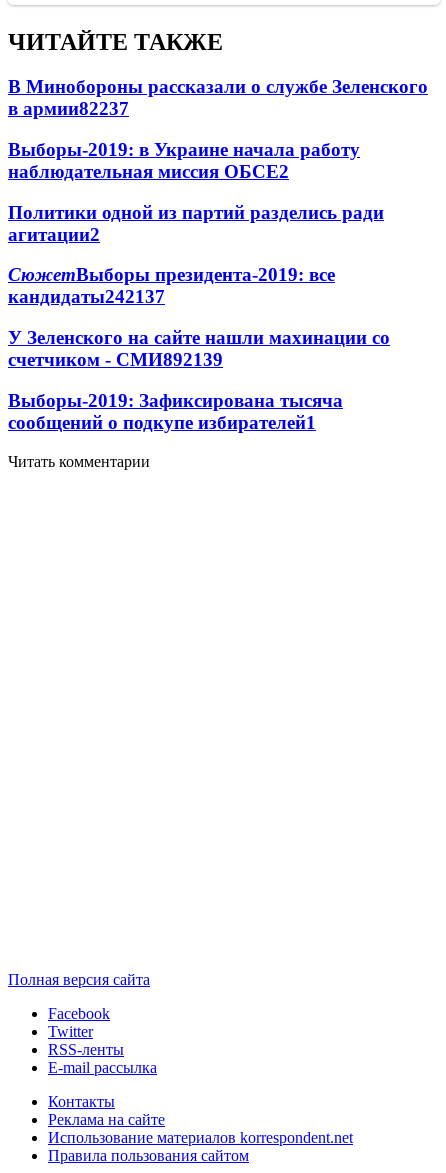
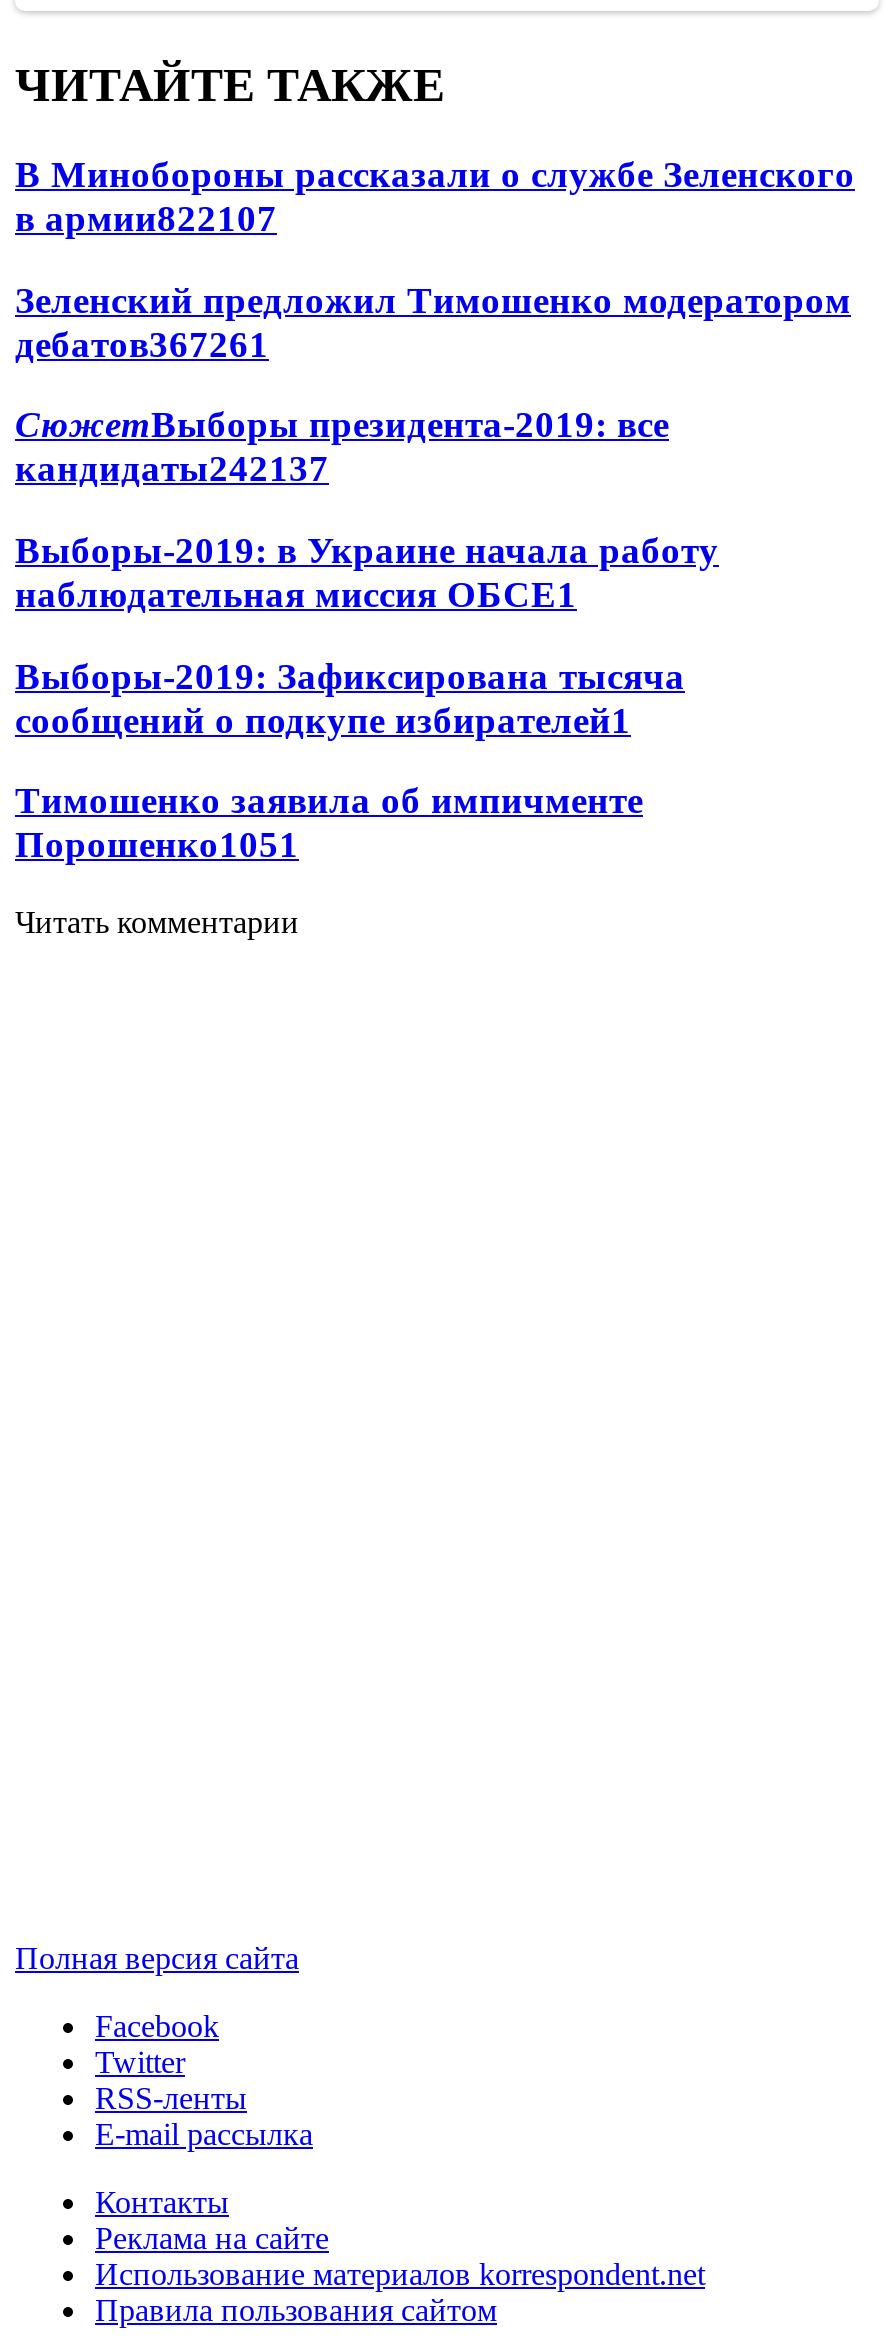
- в армии82237
- наблюдательная миссия ОБСЕ2
- Политики одной из партий разделись ради
- агитации2
+ в армии822107
+ Зеленский предложил Тимошенко модератором
+ дебатов367261

moved down: Выборы-2019: в Украине начала работу

moved up: СюжетВыборы президента-2019: все | кандидаты242137

- У Зеленского на сайте нашли махинации со
- счетчиком - СМИ892139
+ наблюдательная миссия ОБСЕ1

moved up: Выборы-2019: Зафиксирована тысяча | сообщений о подкупе избирателей1

+ Тимошенко заявила об импичменте
+ Порошенко1051
